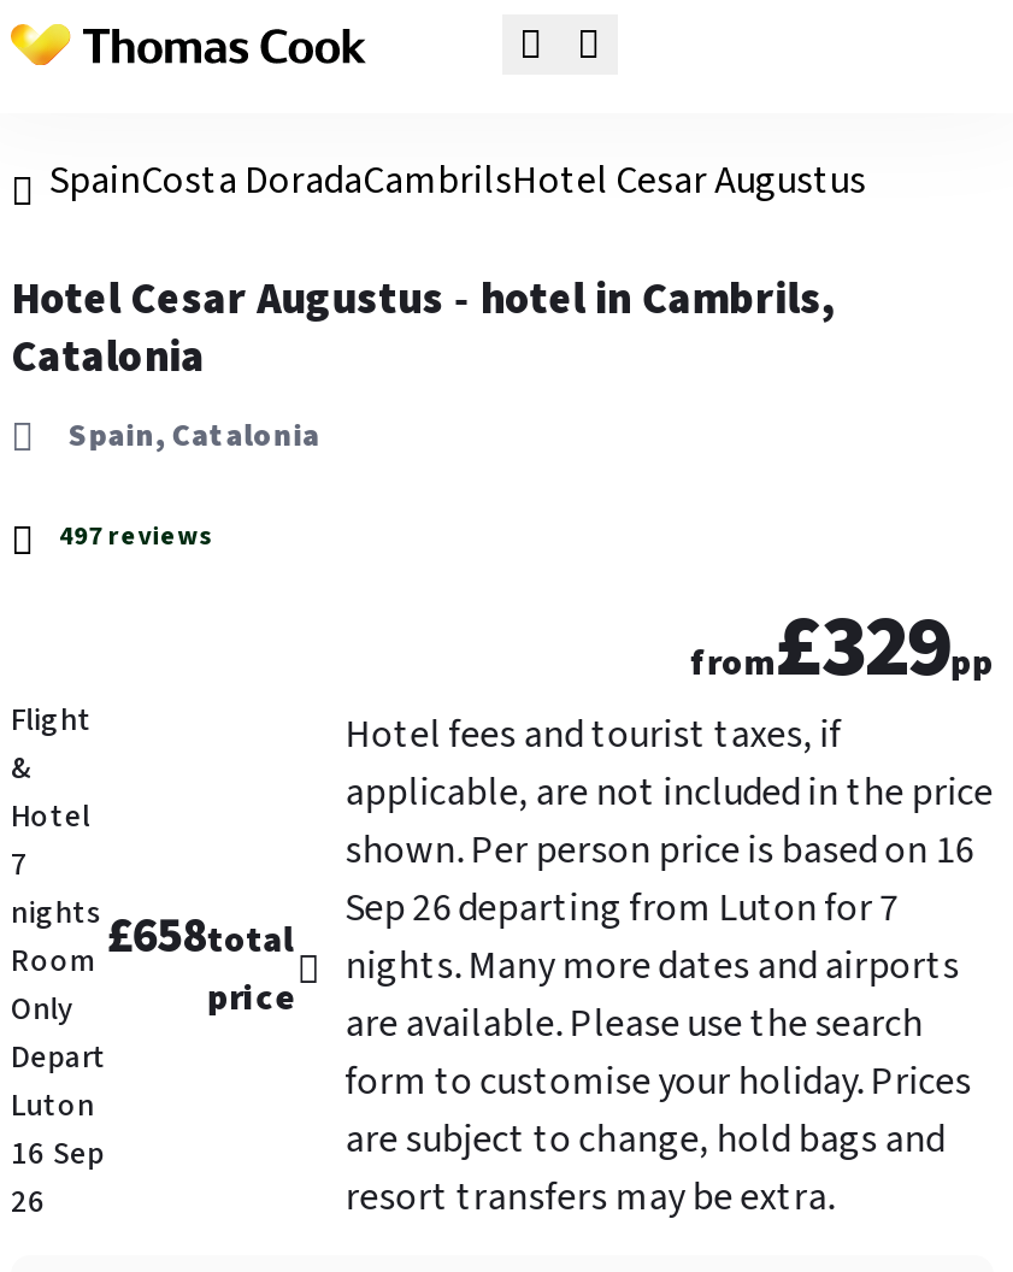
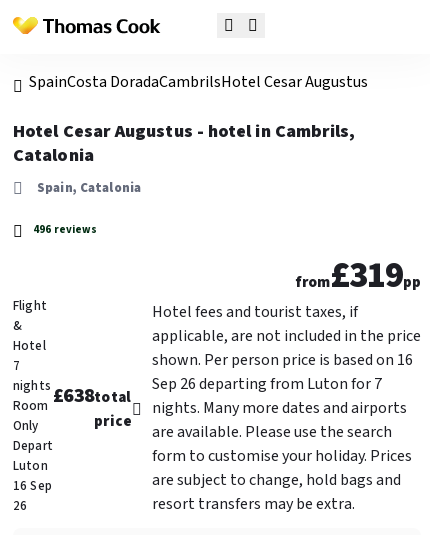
- 497 reviews
+ 496 reviews

- from£329pp
+ from£319pp

- nights Room £658total Sep 26 departing from Luton for 7 nights. Many more dates and airports
+ nights Room £638total Sep 26 departing from Luton for 7 nights. Many more dates and airports
